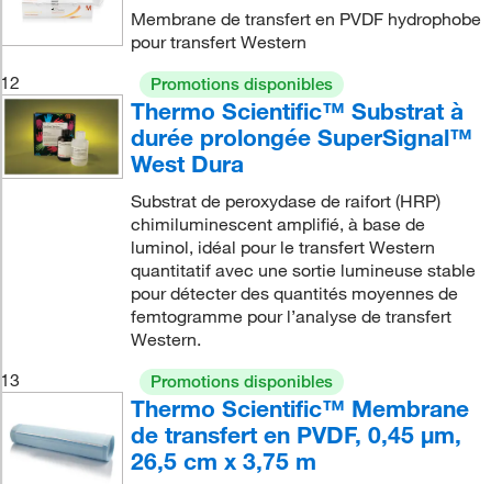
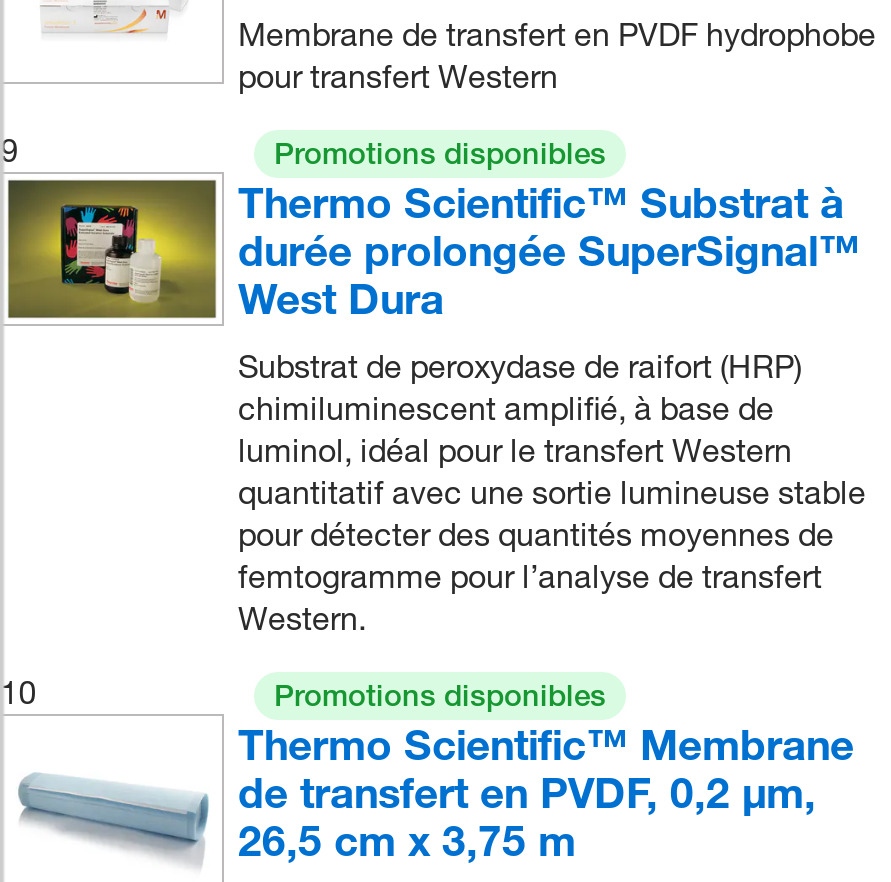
- 12
+ 9

- 13
+ 10

- de transfert en PVDF, 0,45 μm,
+ de transfert en PVDF, 0,2 μm,
